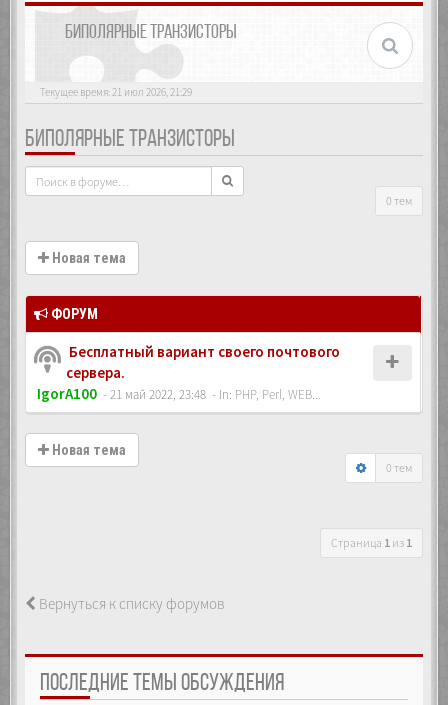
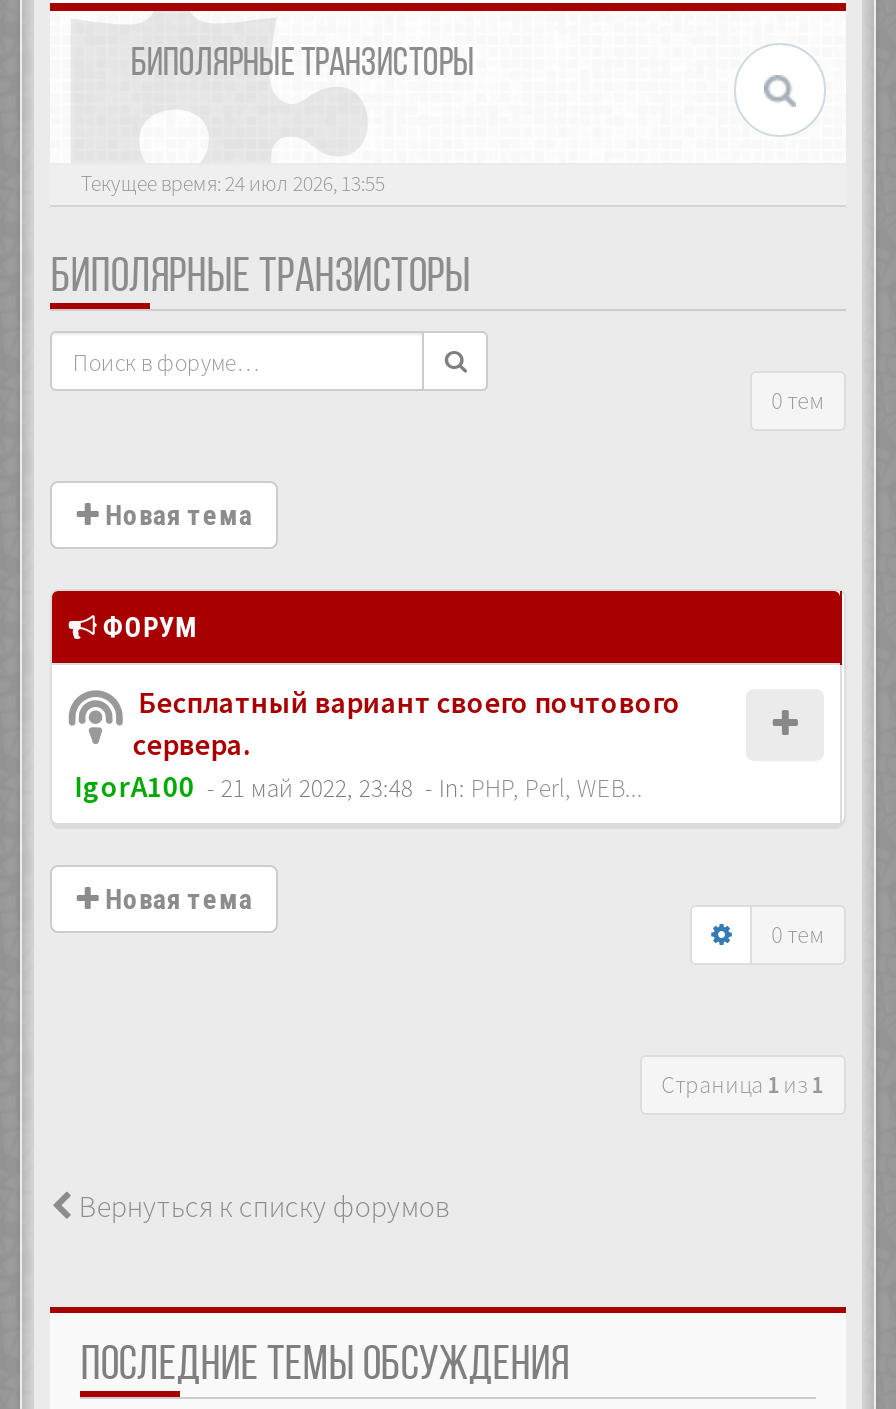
- Текущее время: 21 июл 2026, 21:29
+ Текущее время: 24 июл 2026, 13:55
